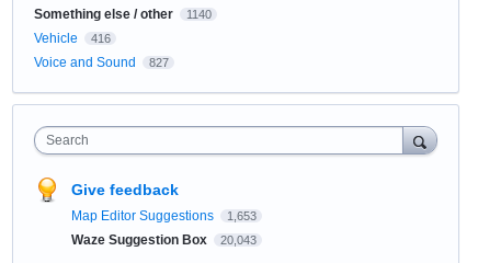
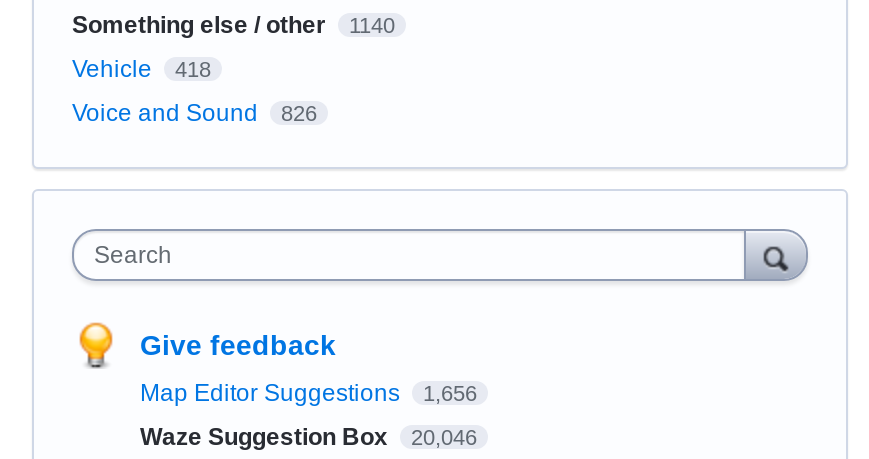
- Vehicle 416
+ Vehicle 418

- Voice and Sound 827
+ Voice and Sound 826

- Map Editor Suggestions 1,653
+ Map Editor Suggestions 1,656

- Waze Suggestion Box 20,043
+ Waze Suggestion Box 20,046
